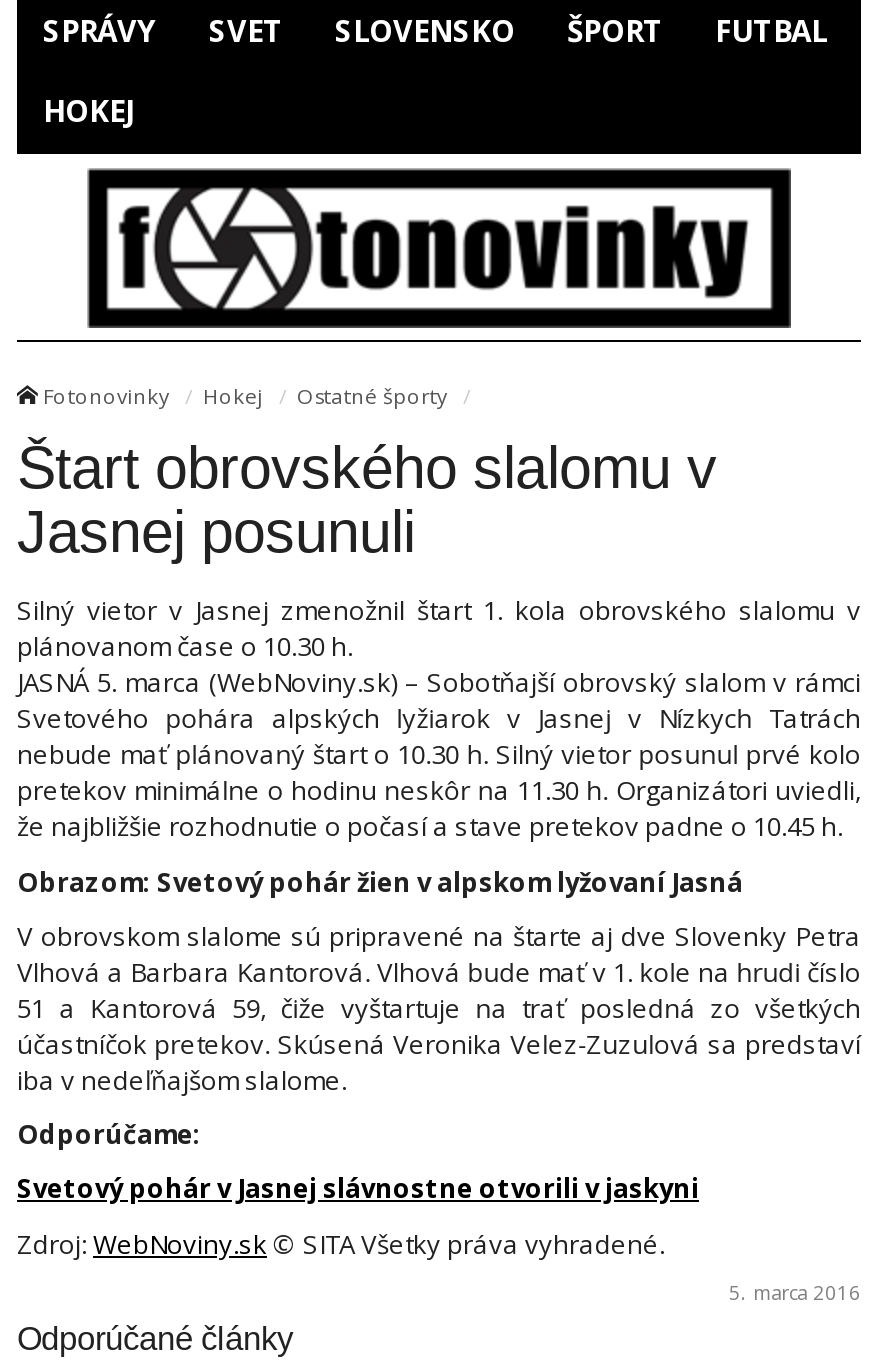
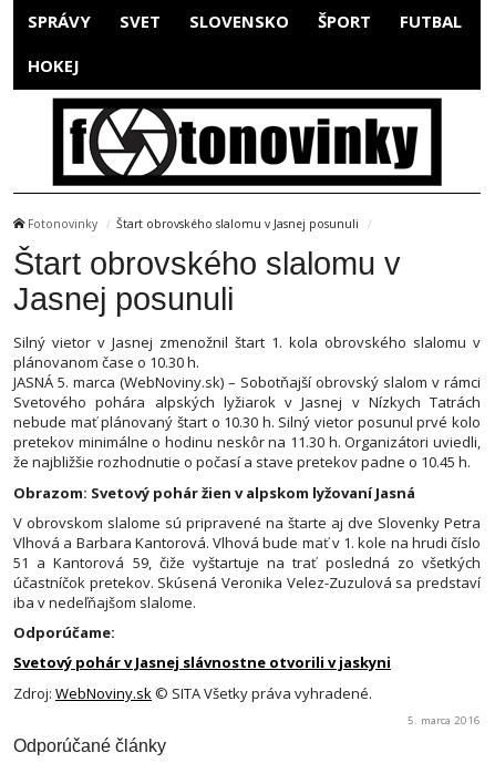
- Hokej
- Ostatné športy
+ Štart obrovského slalomu v Jasnej posunuli
